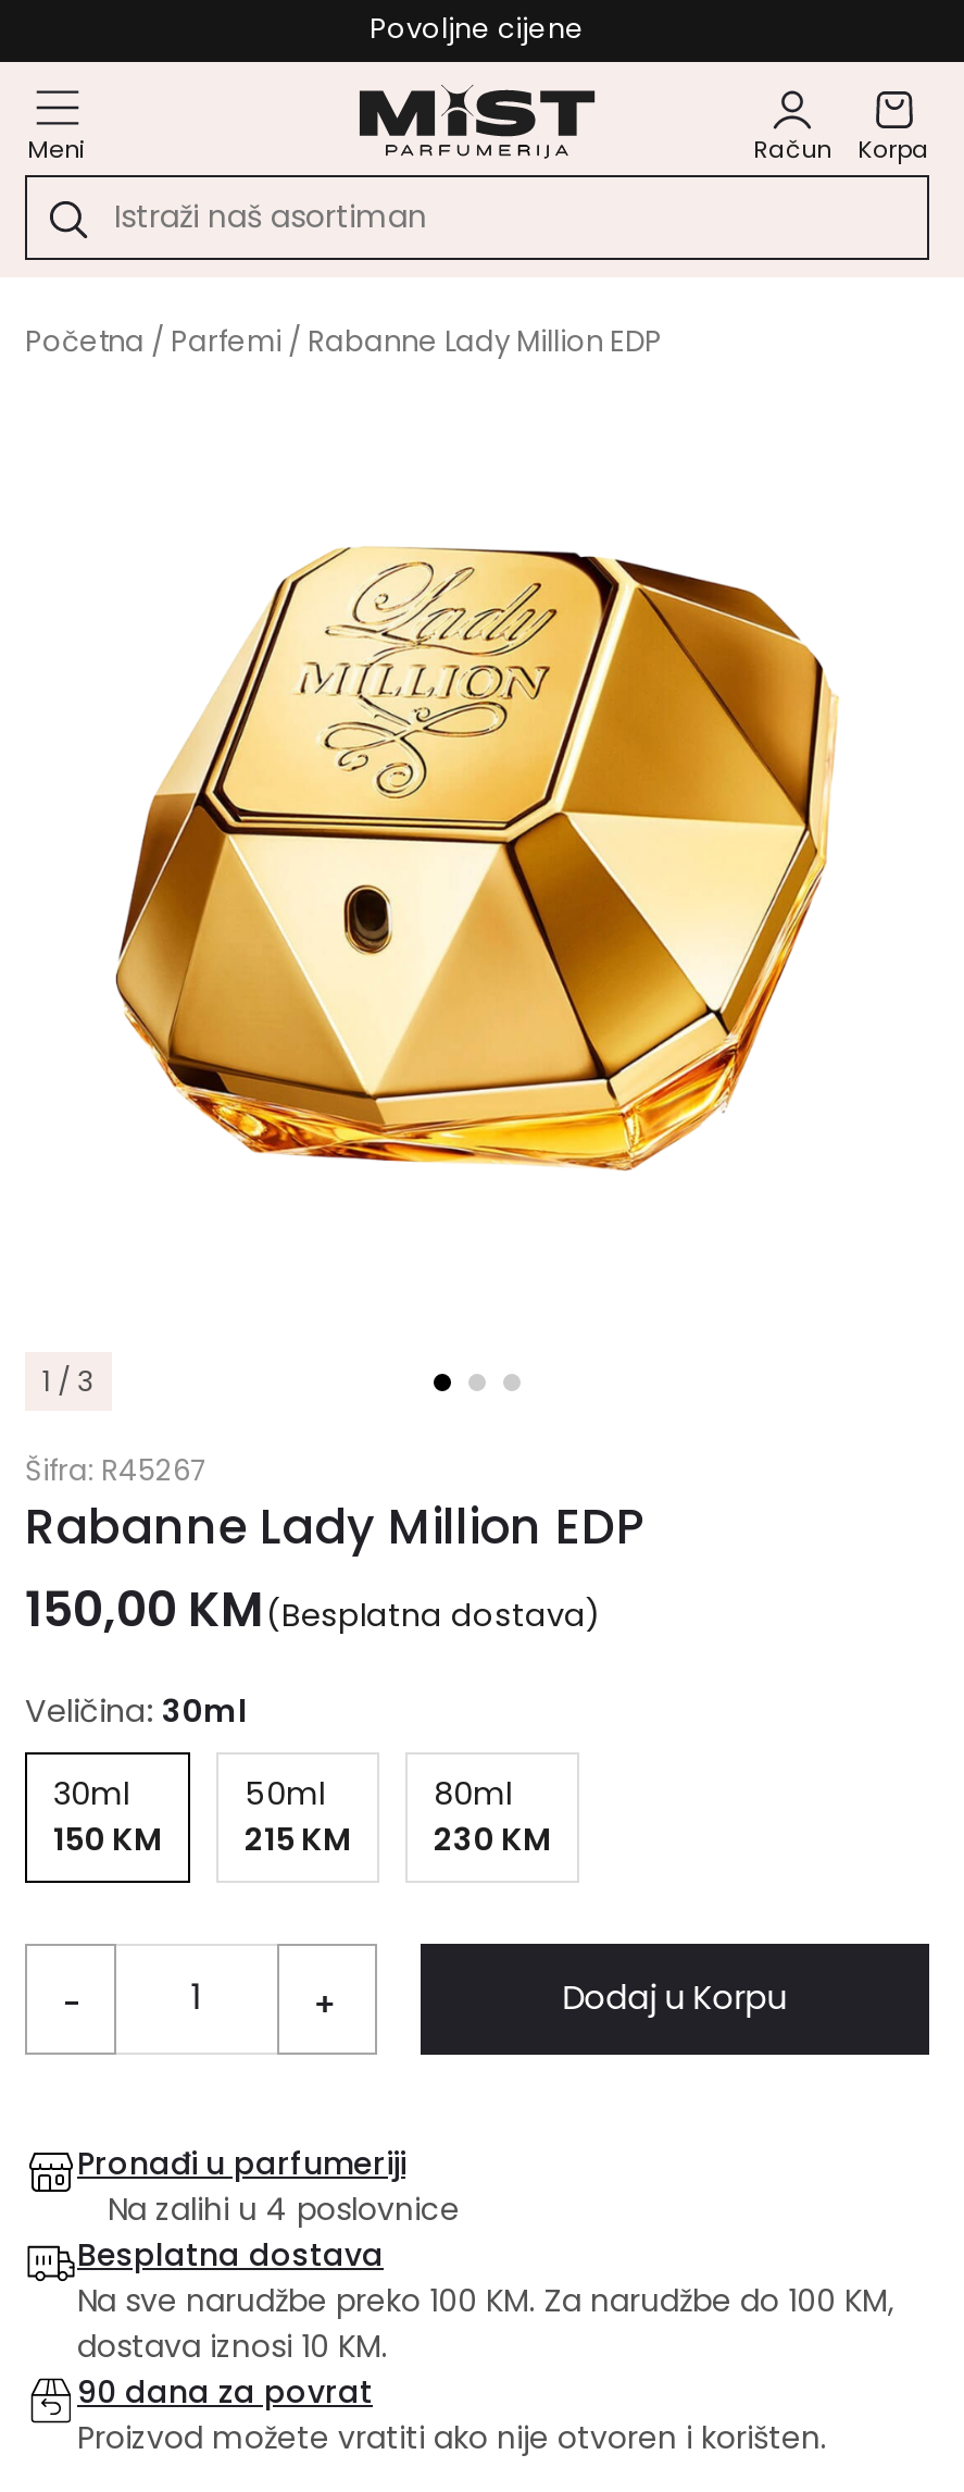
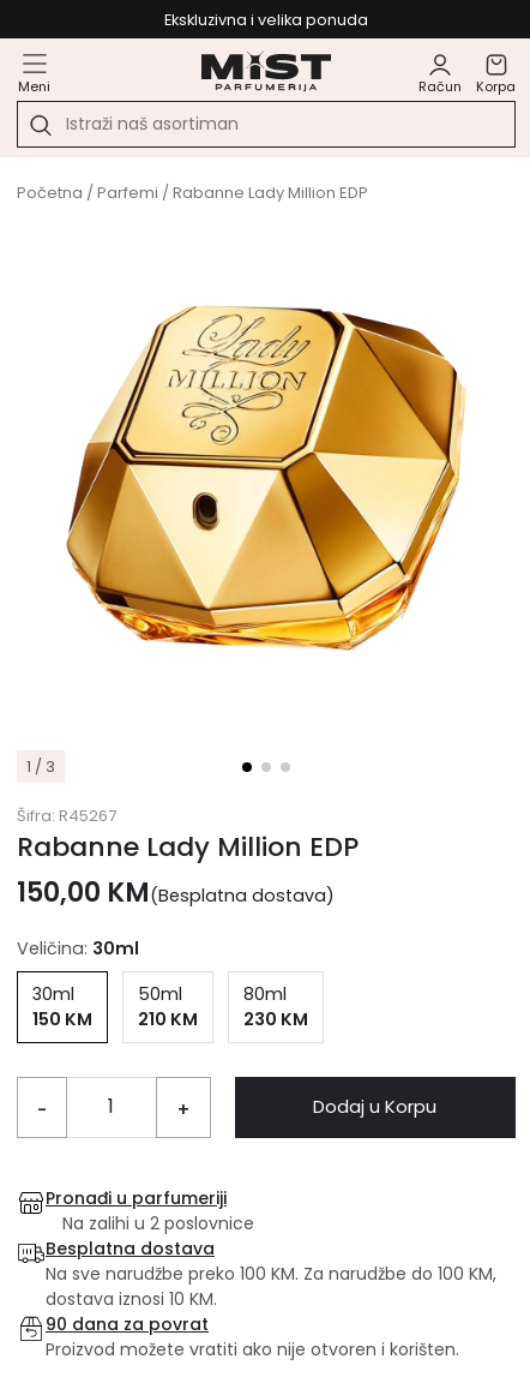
- Povoljne cijene
+ Ekskluzivna i velika ponuda

- 150 KM 215 KM 230 KM
+ 150 KM 210 KM 230 KM

- Na zalihi u 4 poslovnice
+ Na zalihi u 2 poslovnice
